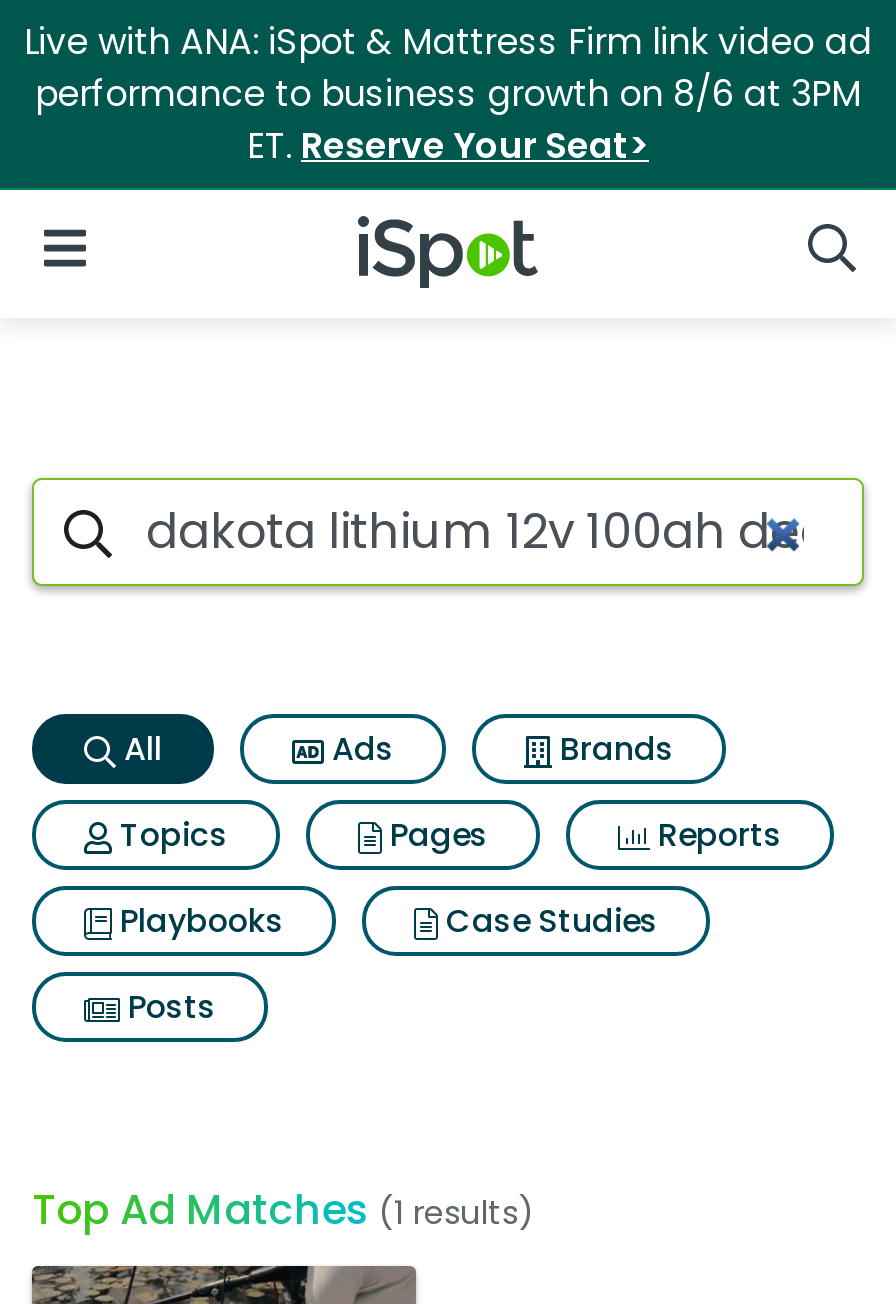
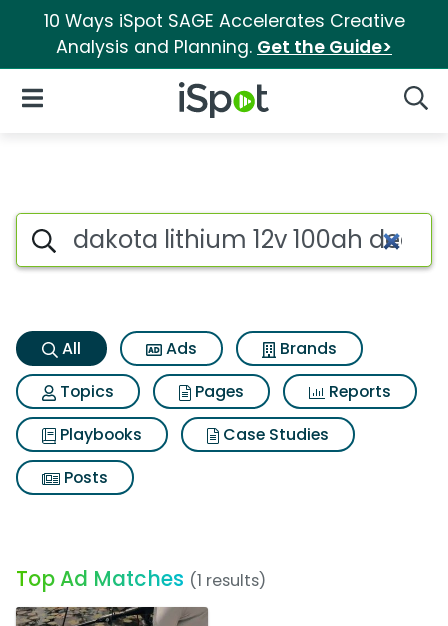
- Live with ANA: iSpot & Mattress Firm link video ad
- performance to business growth on 8/6 at 3PM
- ET. Reserve Your Seat>
+ 10 Ways iSpot SAGE Accelerates Creative
+ Analysis and Planning. Get the Guide>
